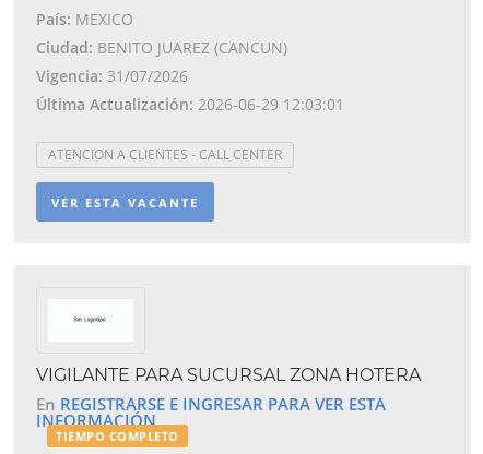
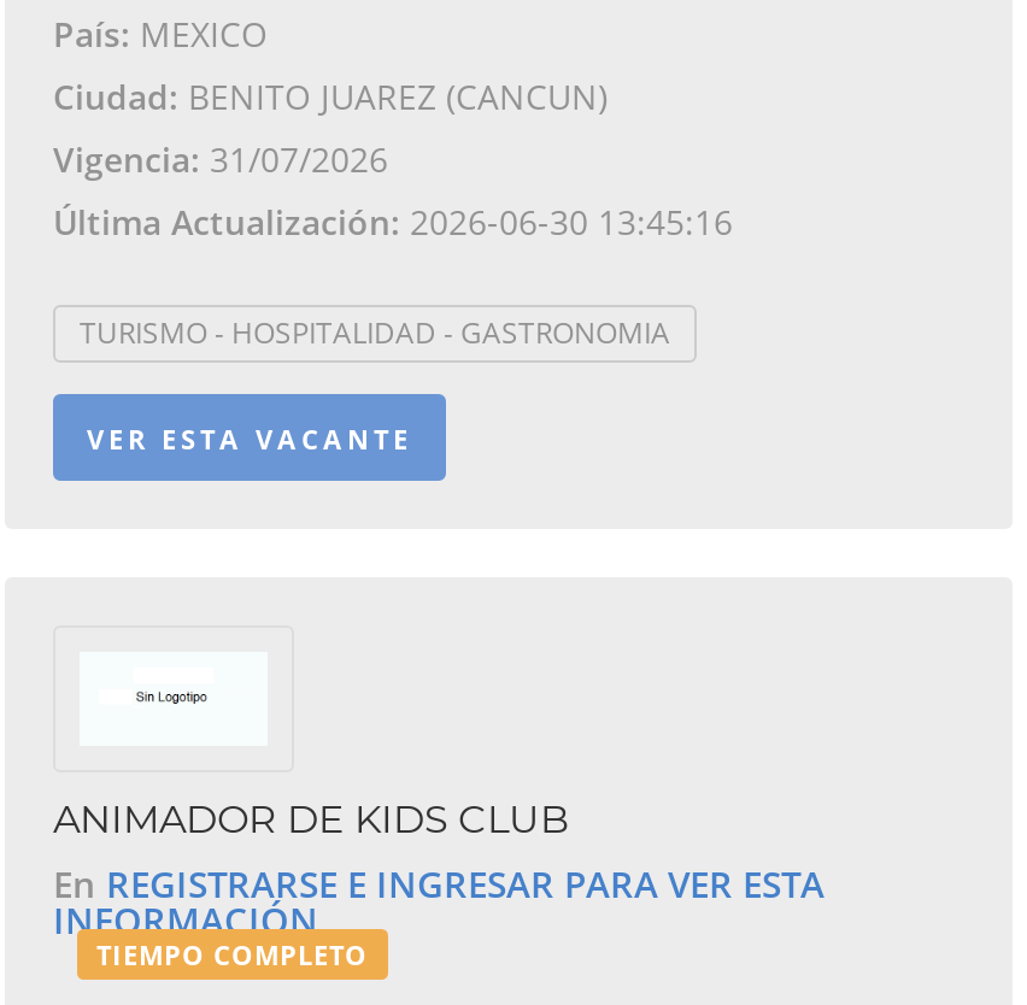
- Última Actualización: 2026-06-29 12:03:01
+ Última Actualización: 2026-06-30 13:45:16

- ATENCION A CLIENTES - CALL CENTER
+ TURISMO - HOSPITALIDAD - GASTRONOMIA

- VIGILANTE PARA SUCURSAL ZONA HOTERA
+ ANIMADOR DE KIDS CLUB
